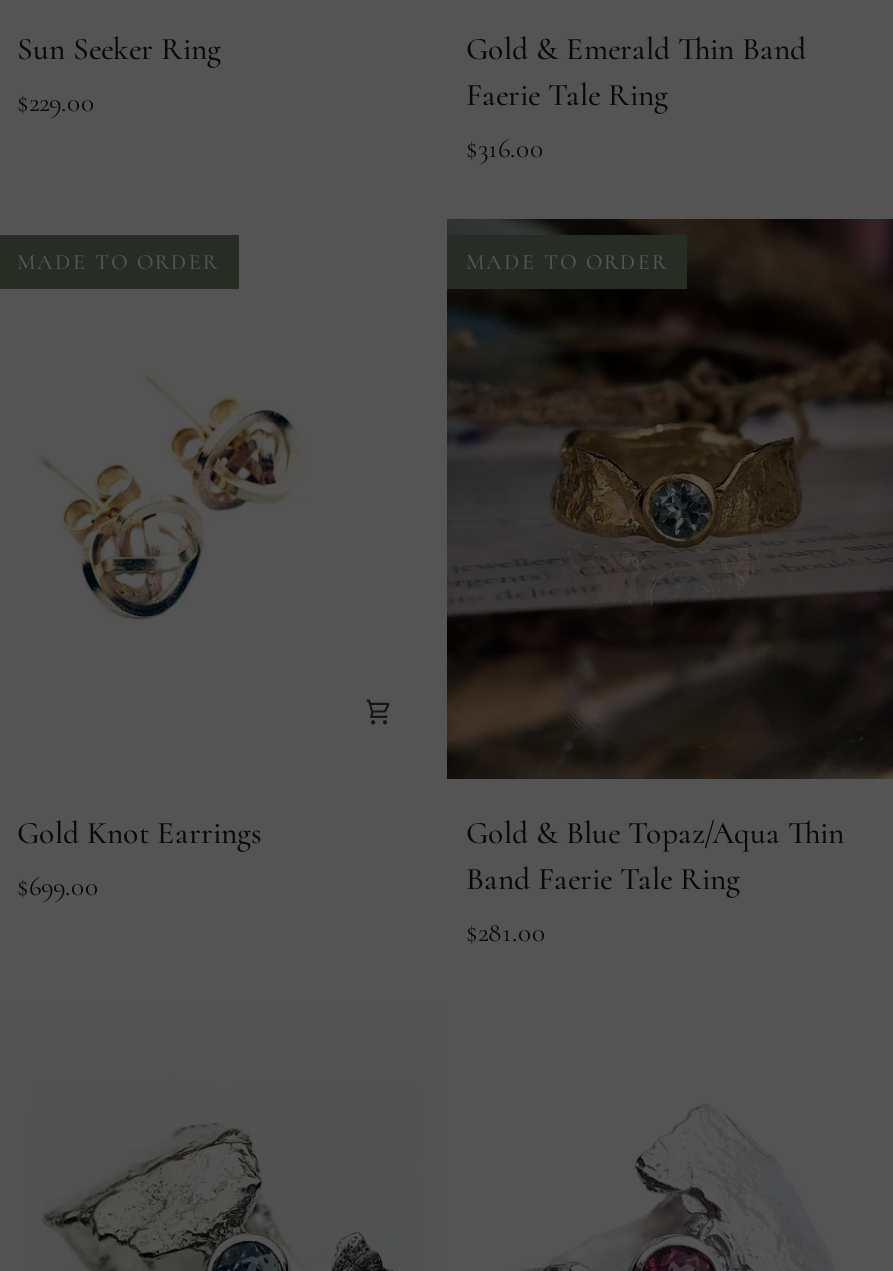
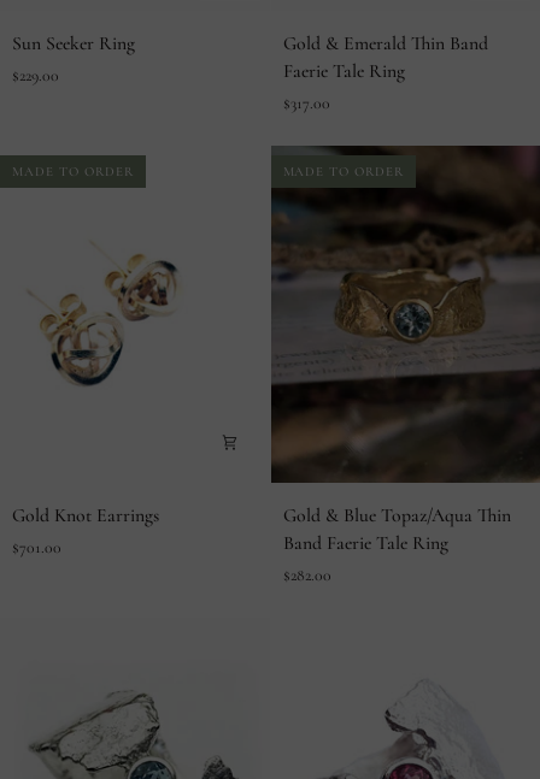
- $316.00
+ $317.00

- $699.00
+ $701.00

- $281.00
+ $282.00
